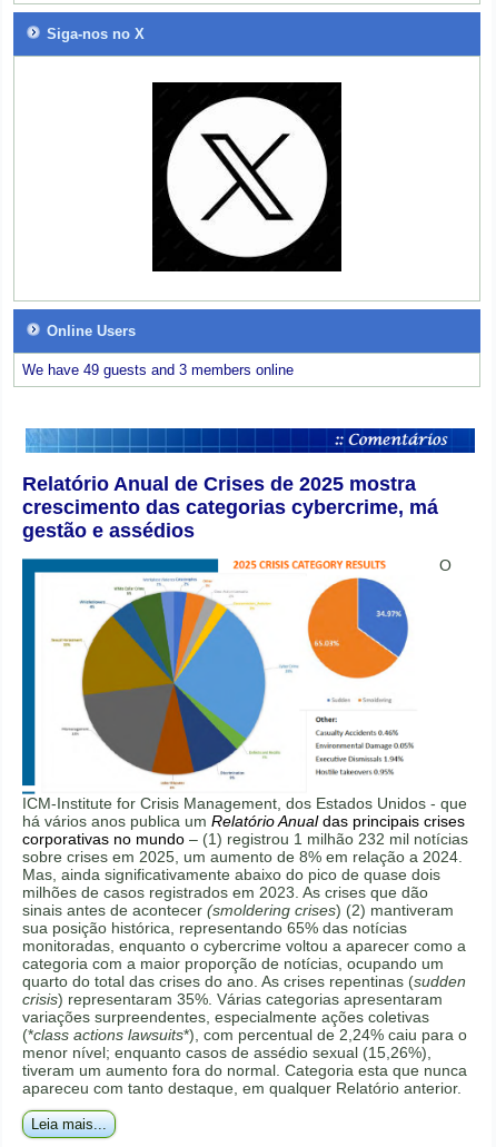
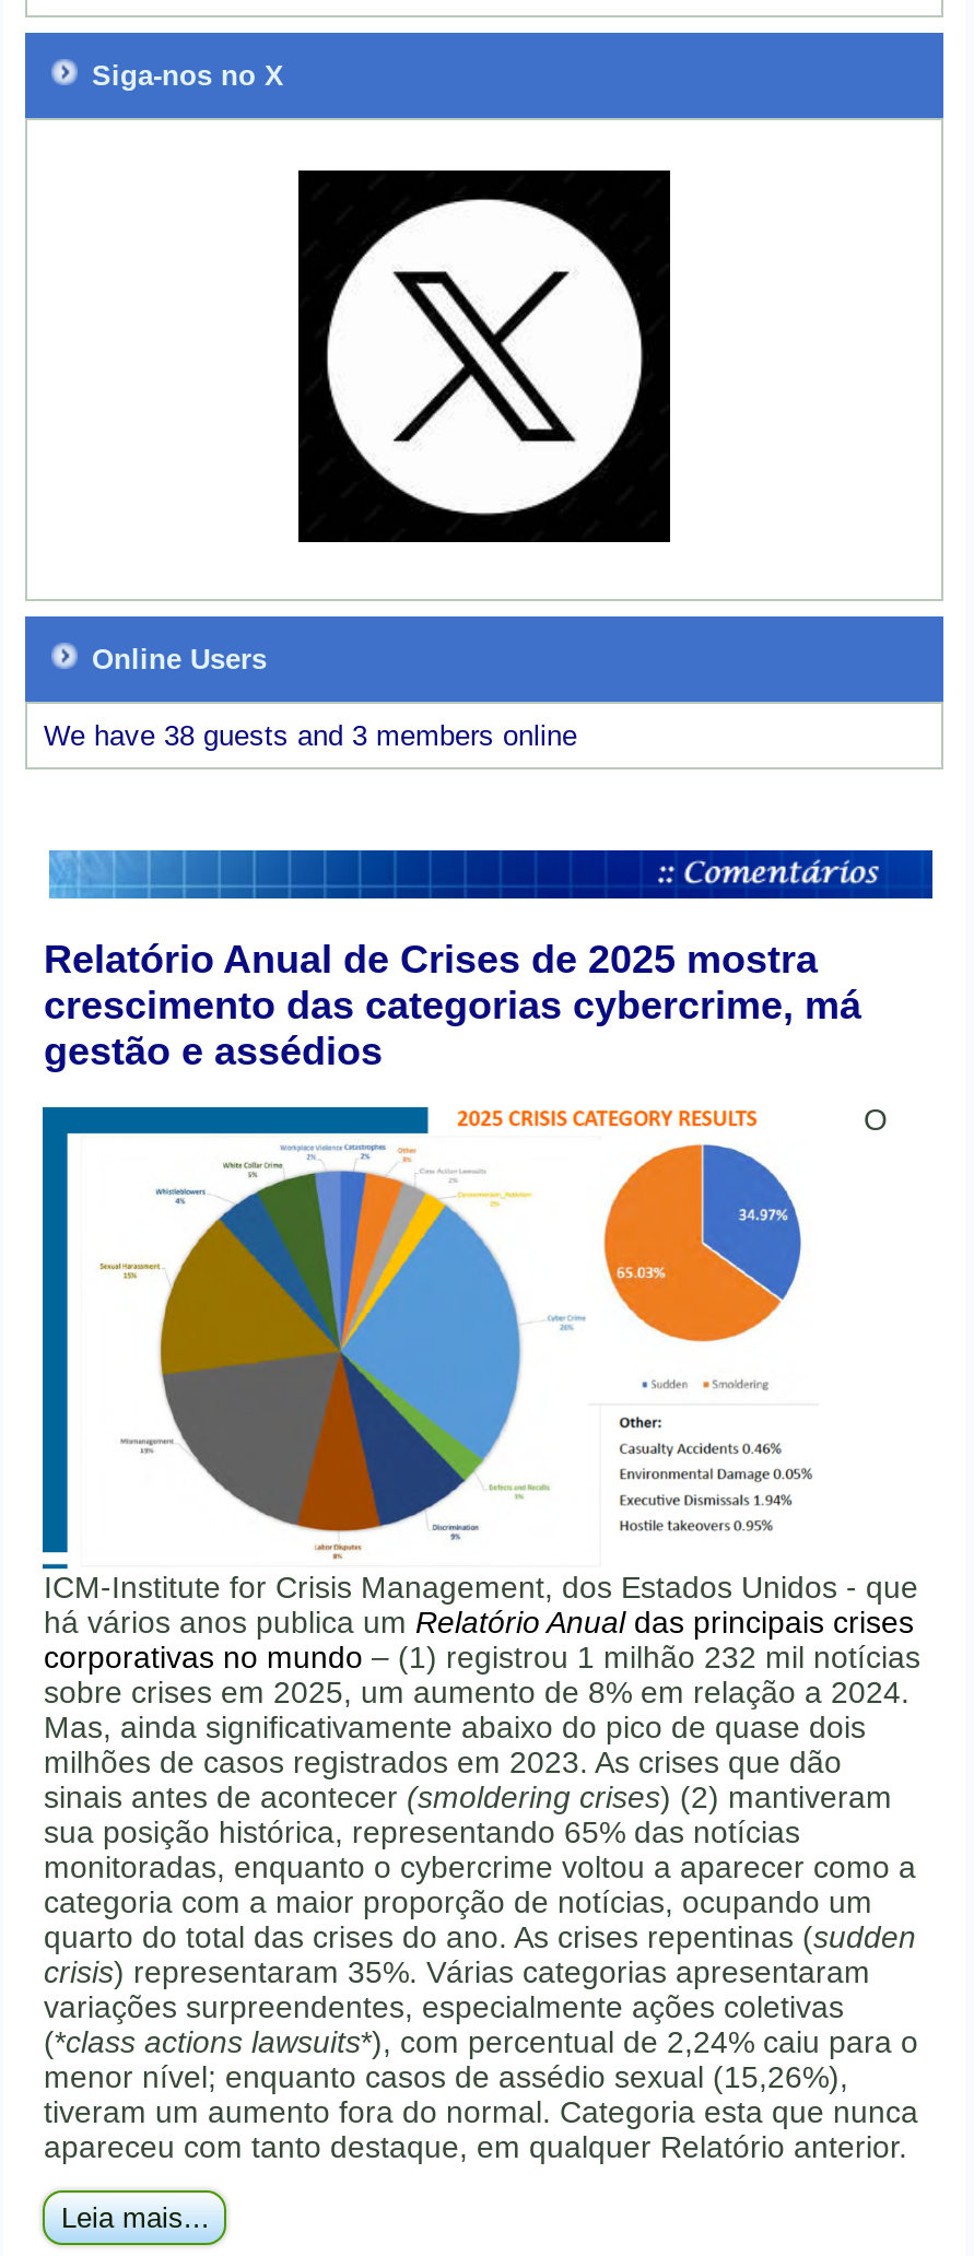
- We have 49 guests and 3 members online
+ We have 38 guests and 3 members online
